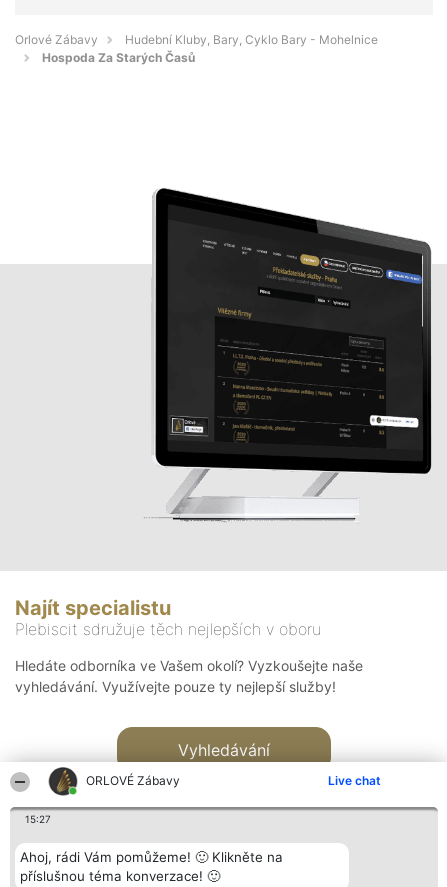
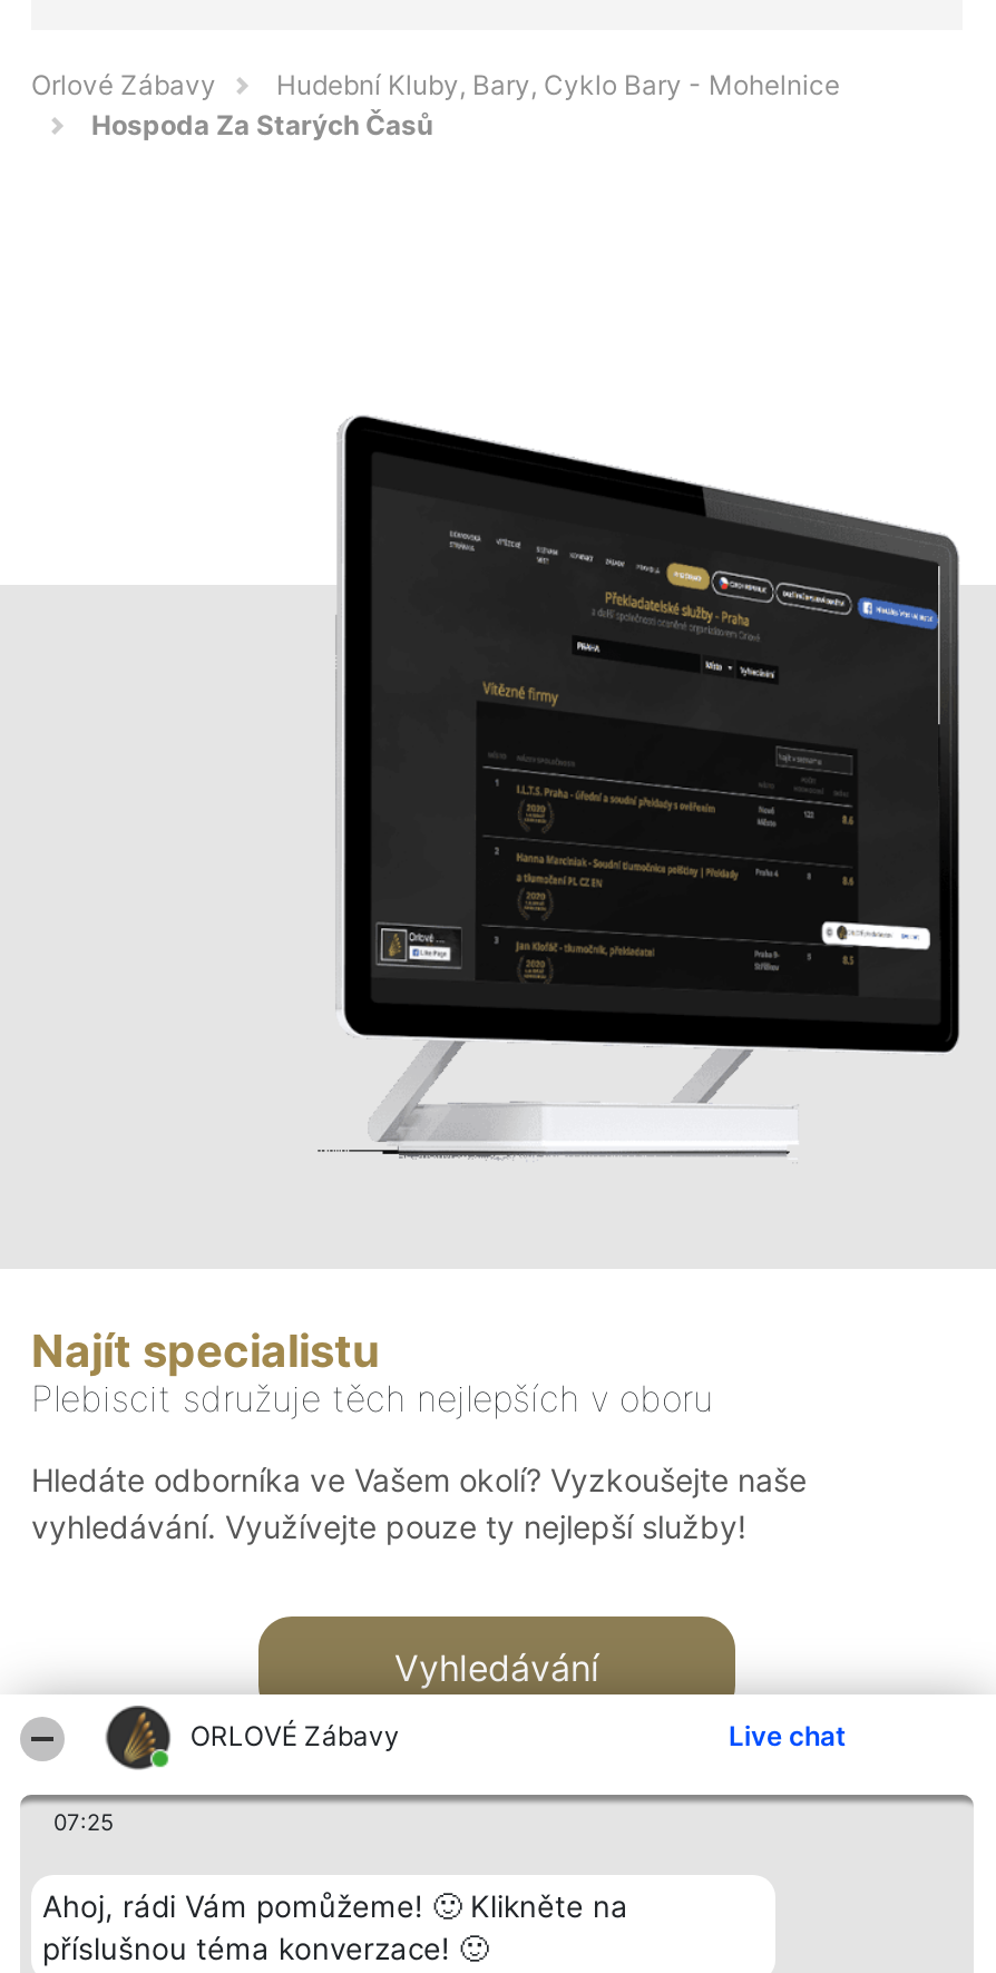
- 15:27
+ 07:25
